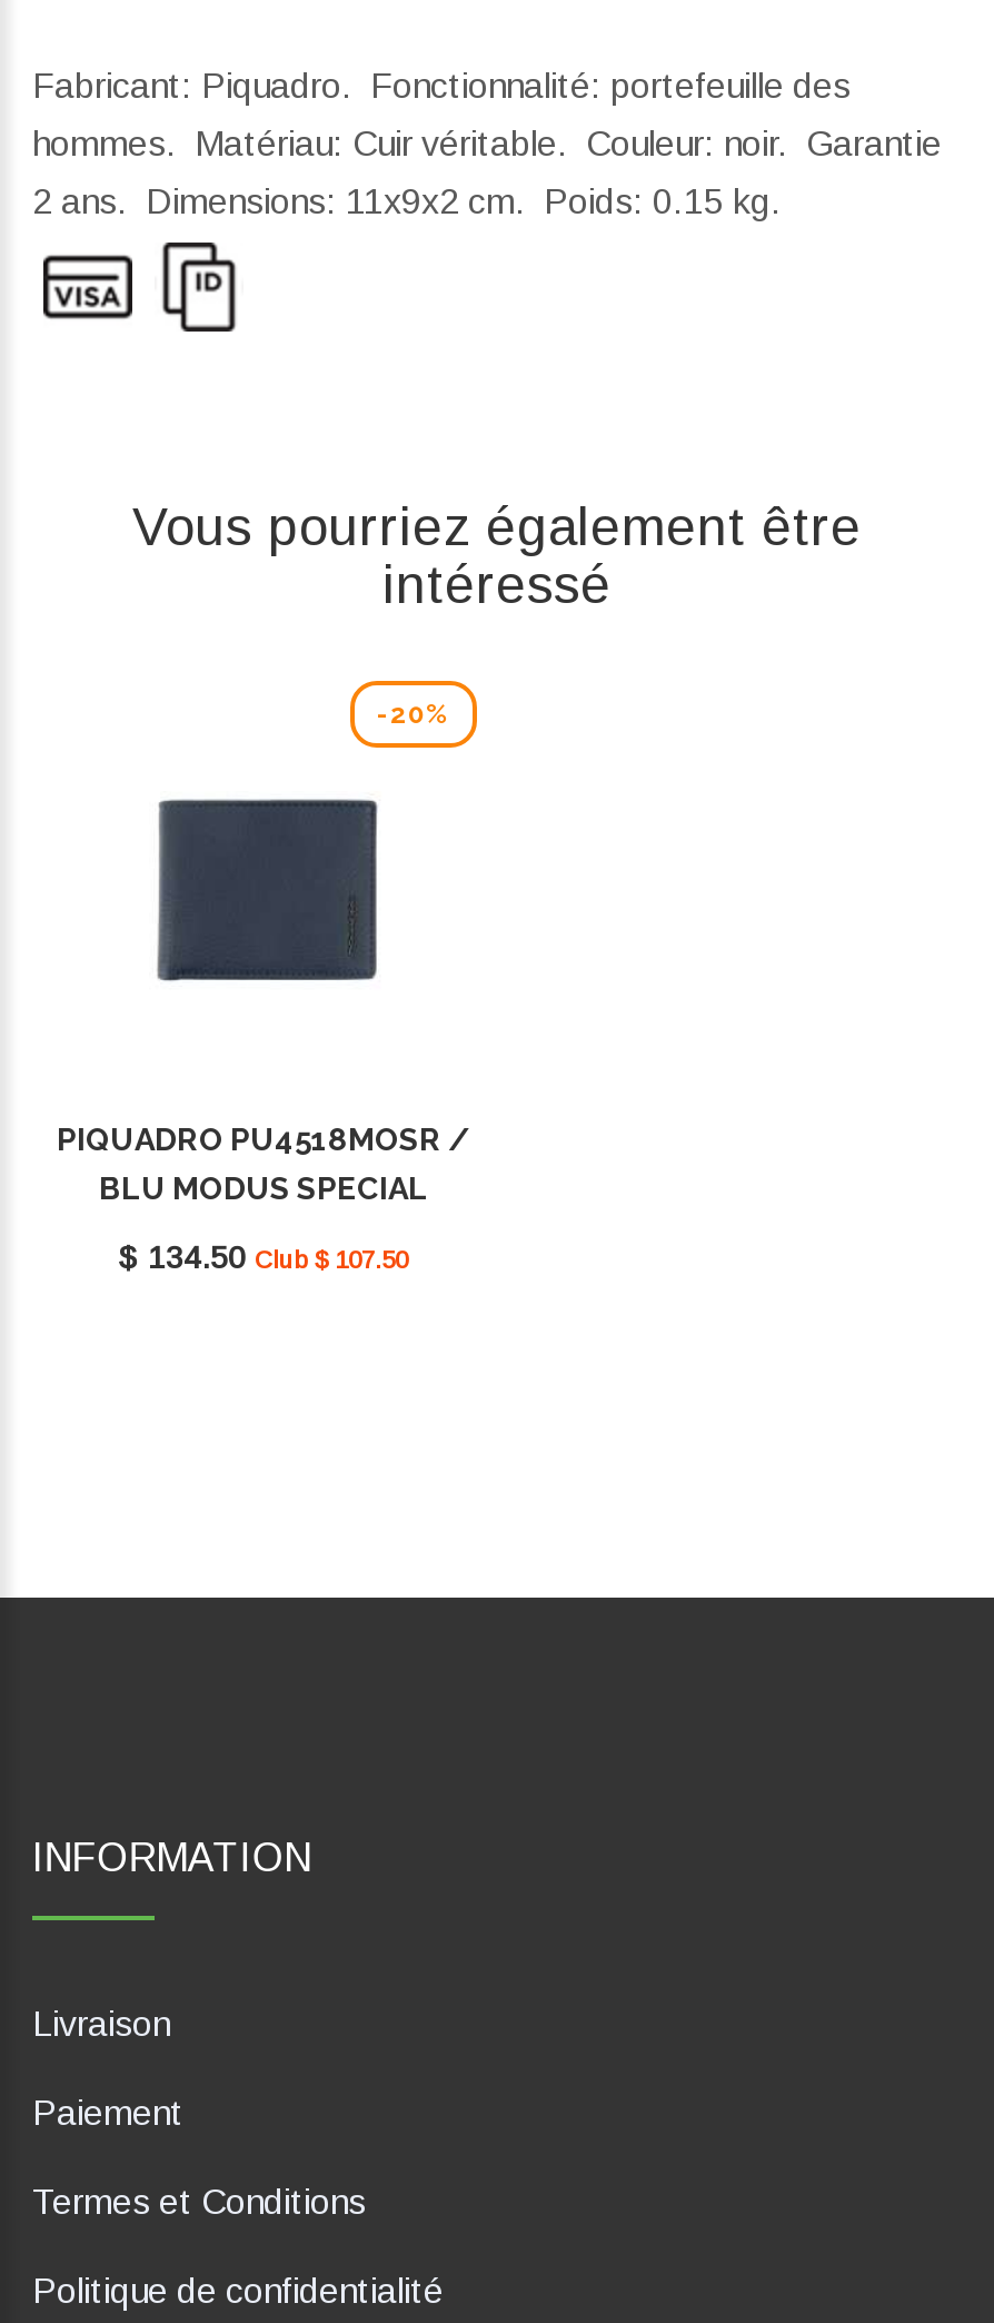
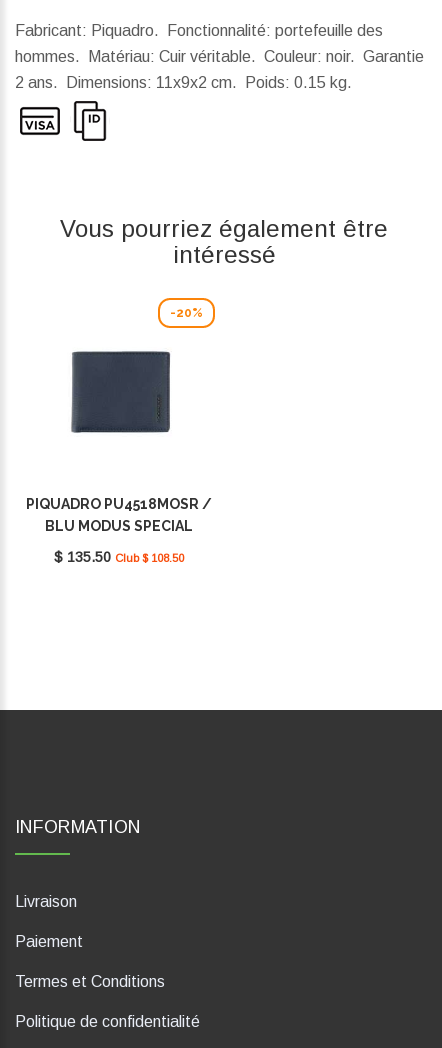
- $ 134.50 Club $ 107.50
+ $ 135.50 Club $ 108.50
